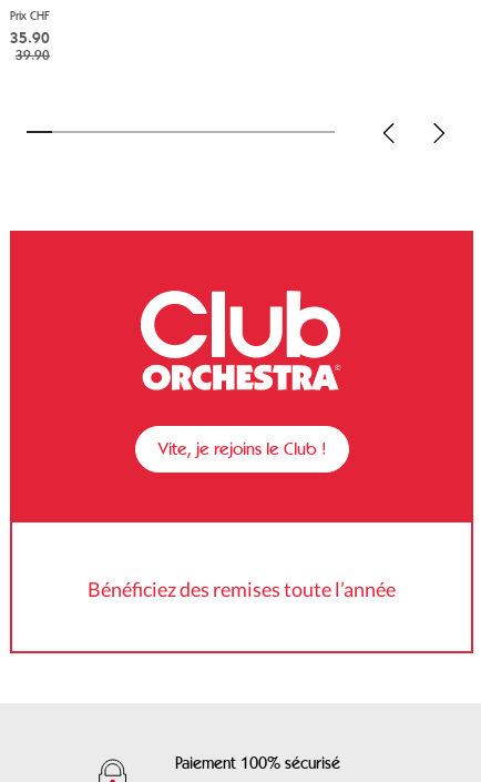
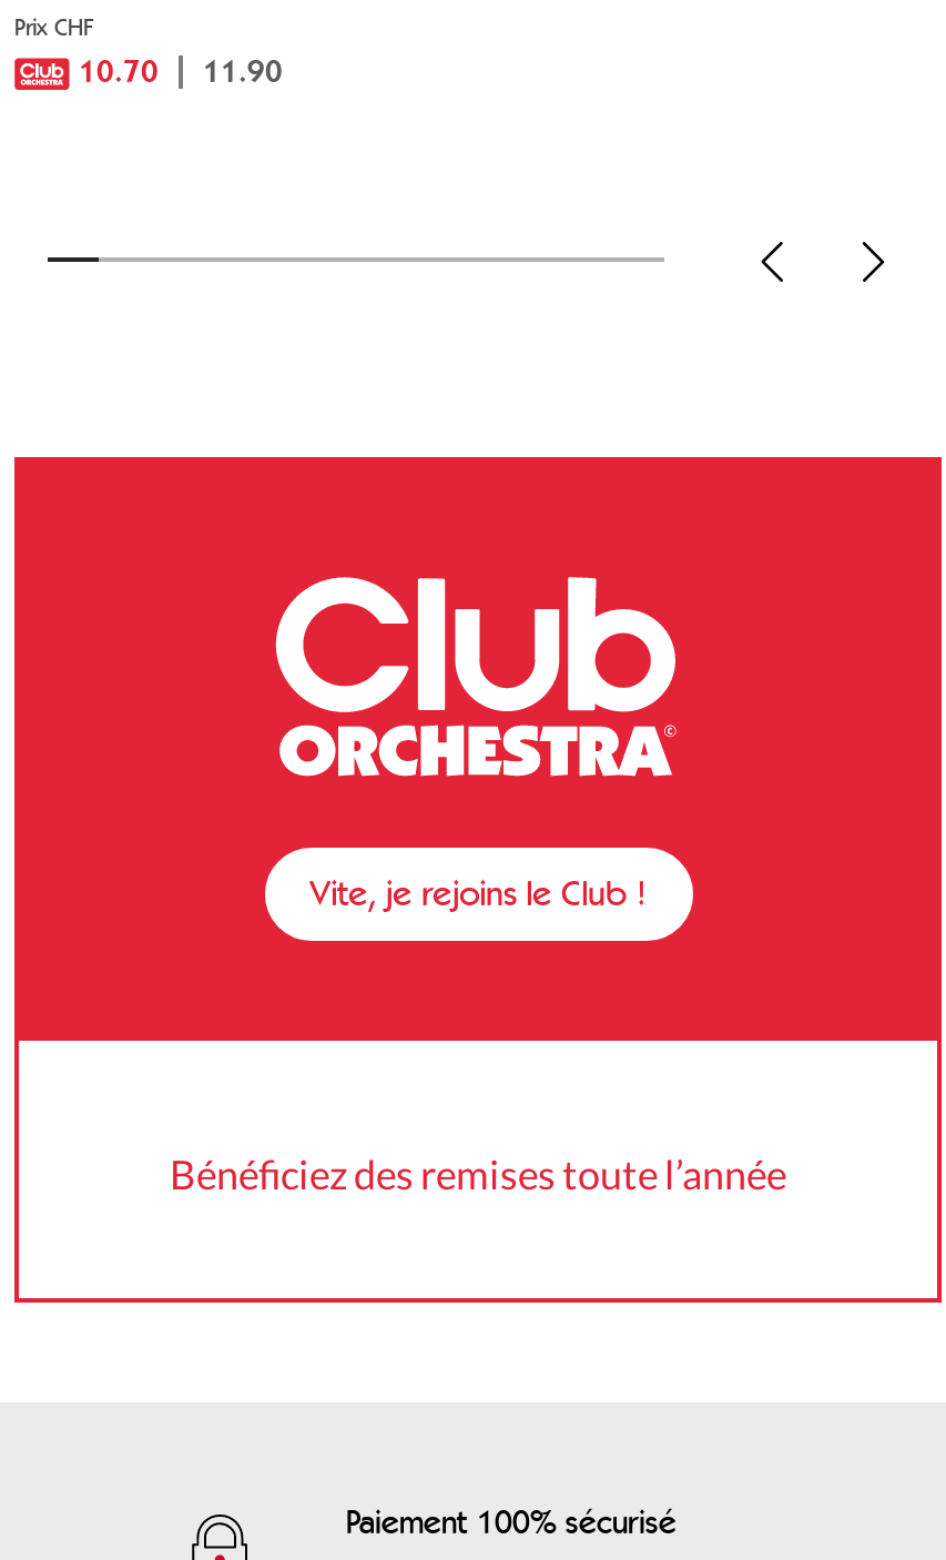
- 35.90
+ 10.70

- 39.90
+ 11.90
